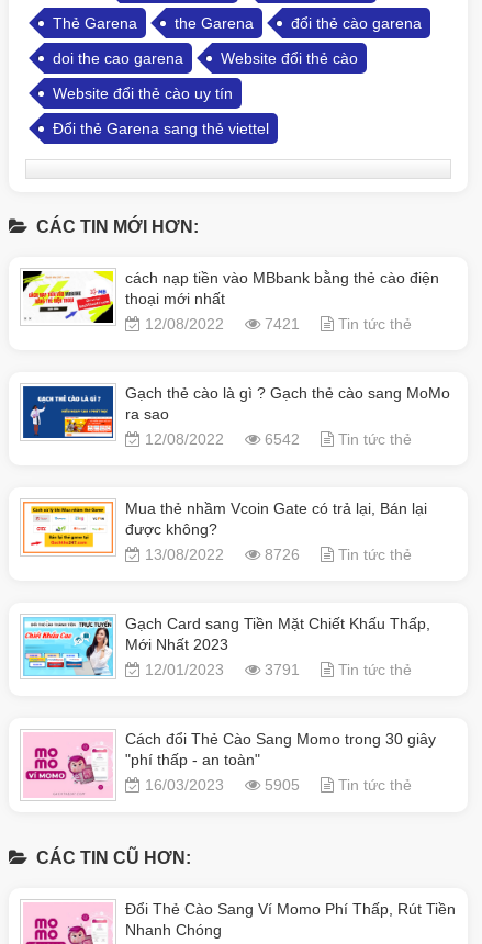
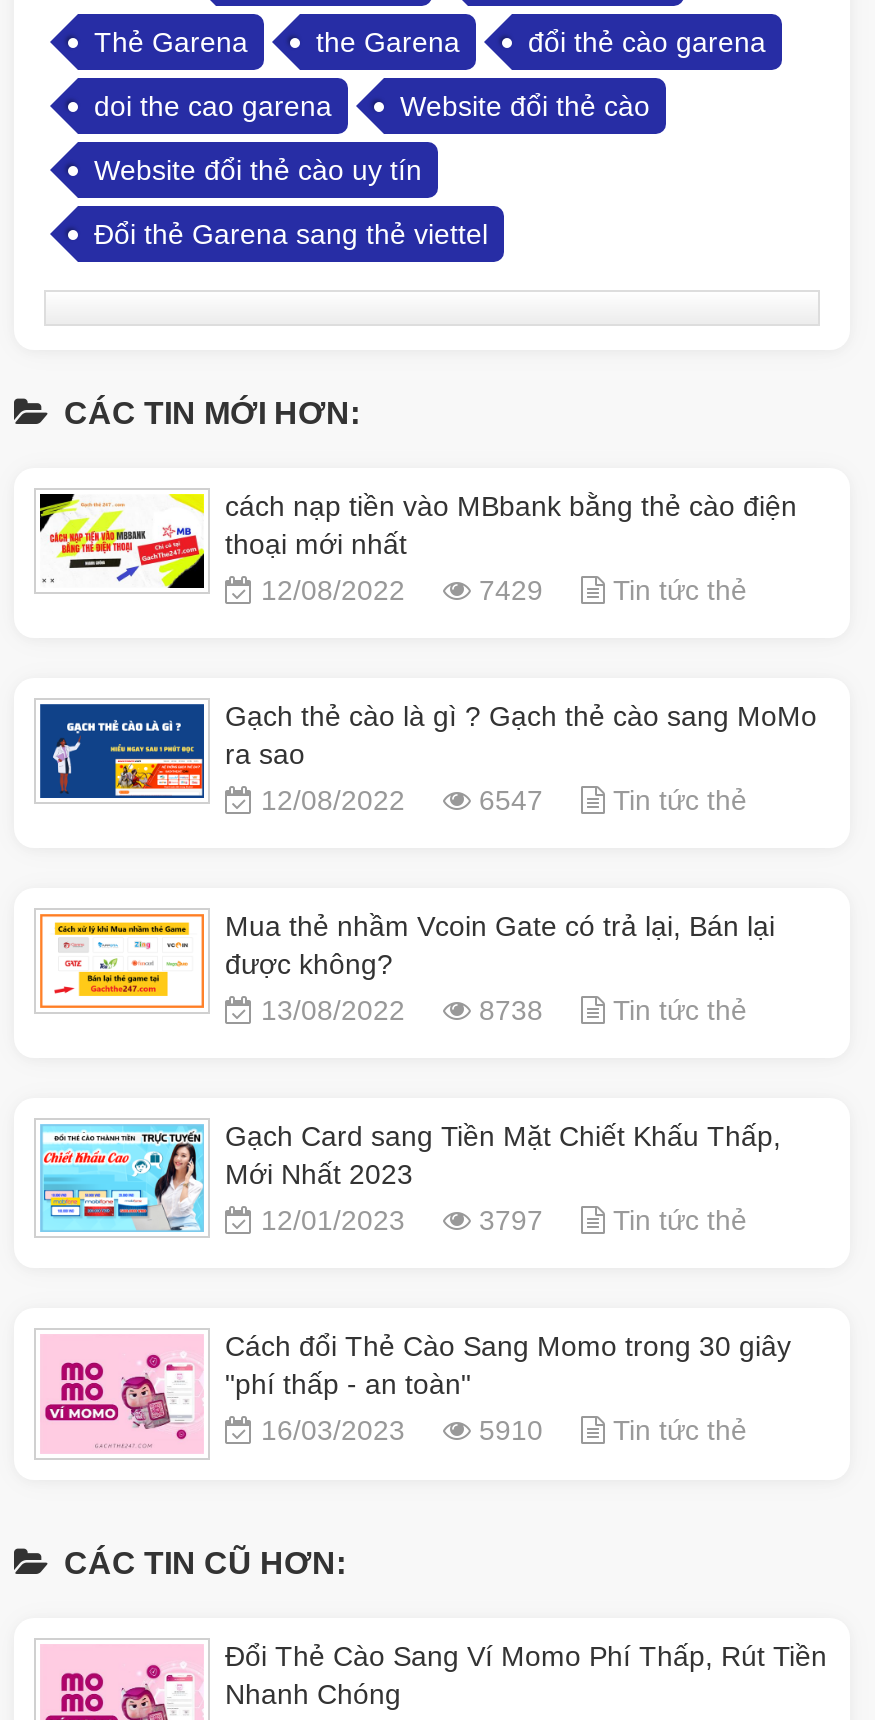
- 7421
+ 7429

- 6542
+ 6547

- 8726
+ 8738

- 3791
+ 3797

- 5905
+ 5910
